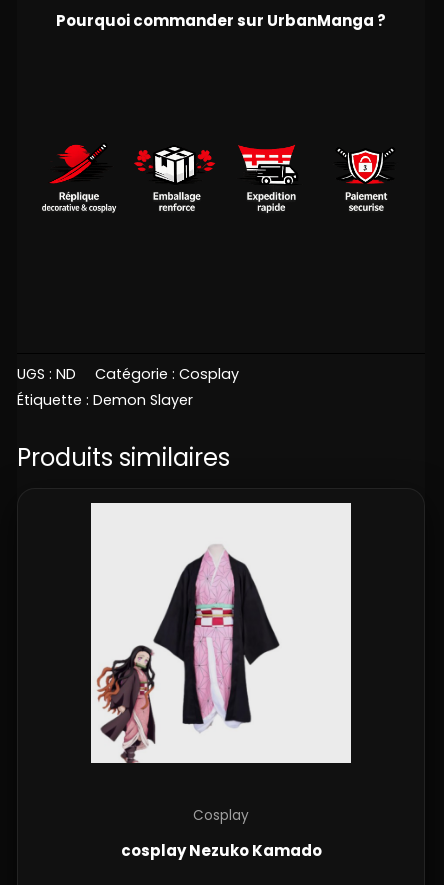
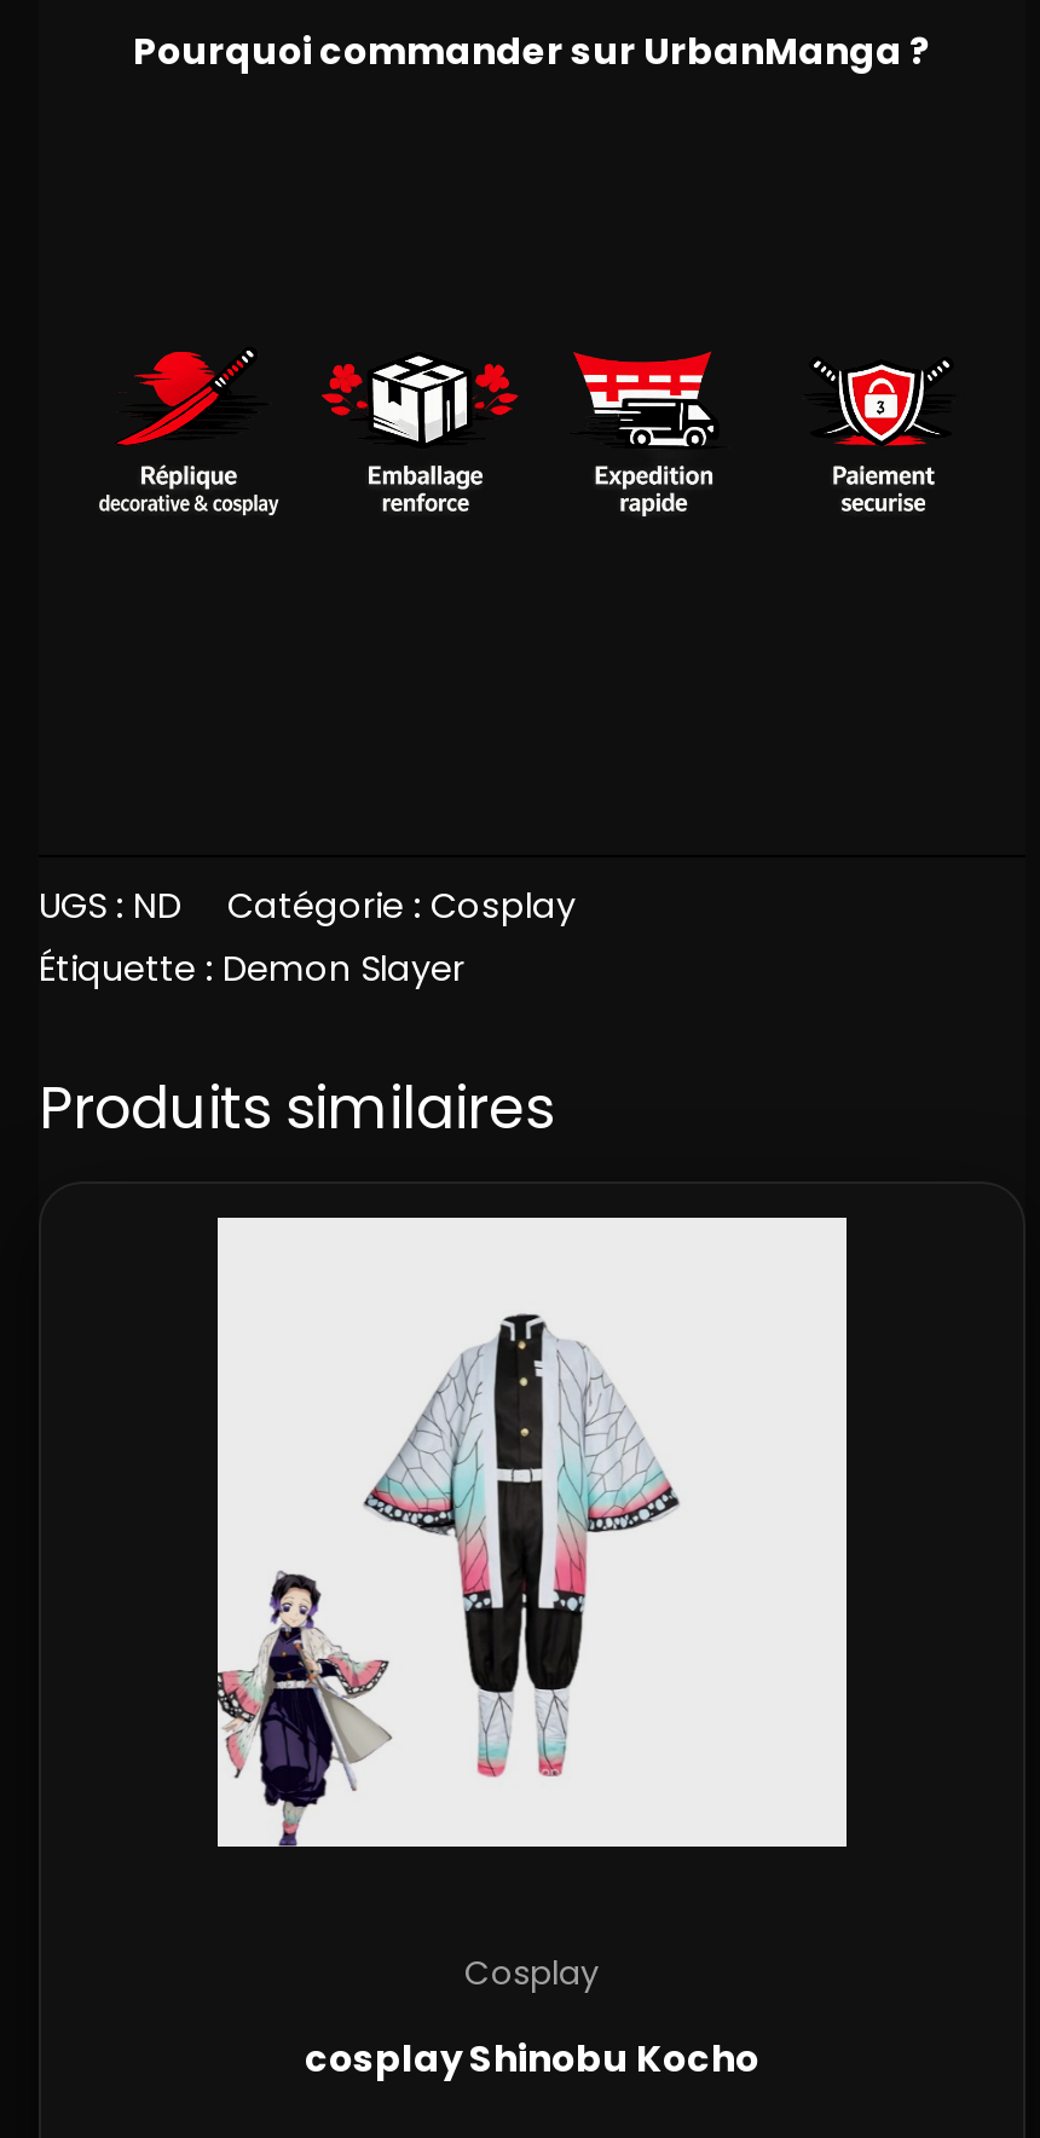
- [image]
+ [image]

- cosplay Nezuko Kamado
+ cosplay Shinobu Kocho
